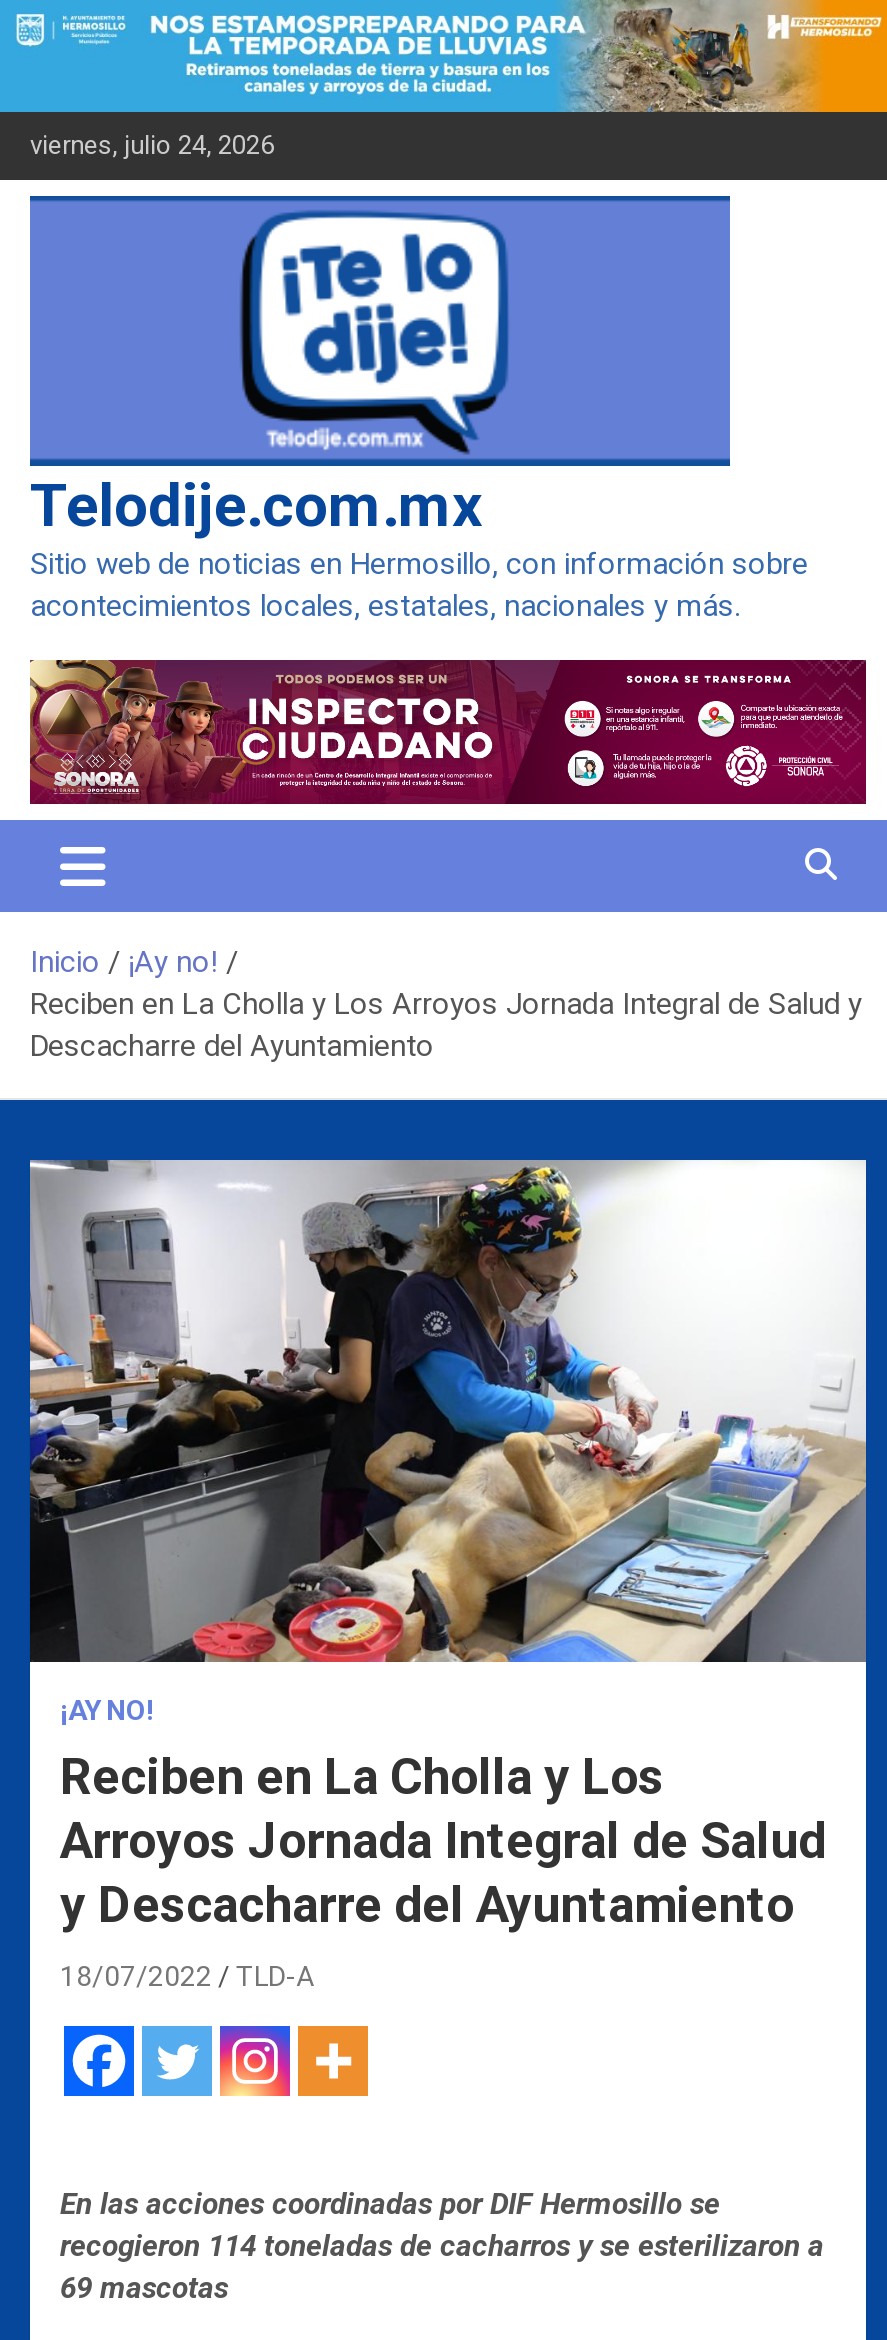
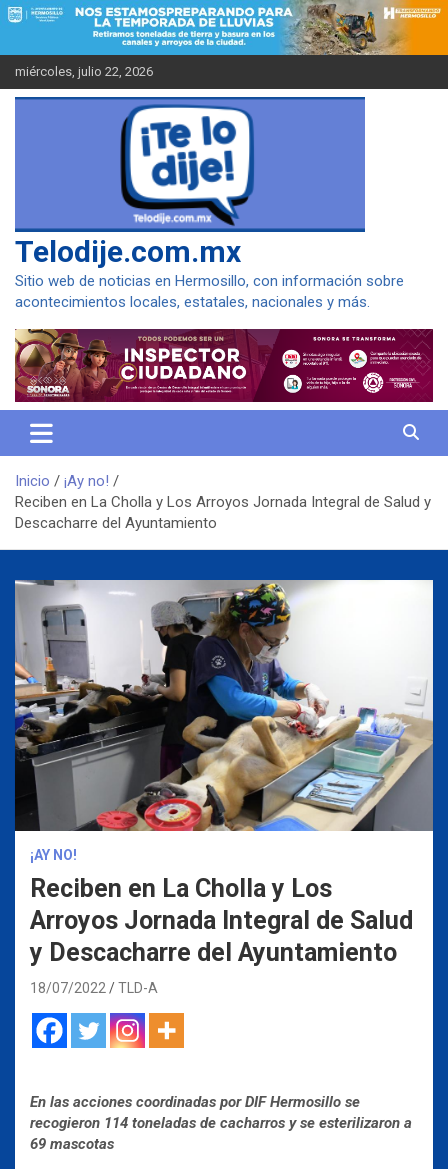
- viernes, julio 24, 2026
+ miércoles, julio 22, 2026
